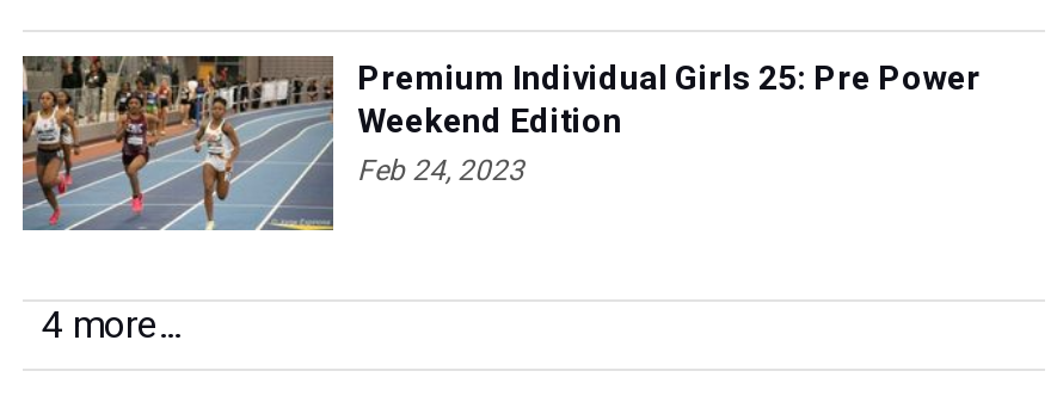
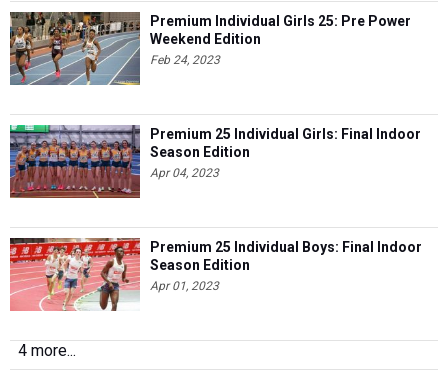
+ [image]
+ Premium 25 Individual Girls: Final Indoor
+ Season Edition
+ Apr 04, 2023

+ [image]
+ Premium 25 Individual Boys: Final Indoor
+ Season Edition
+ Apr 01, 2023
